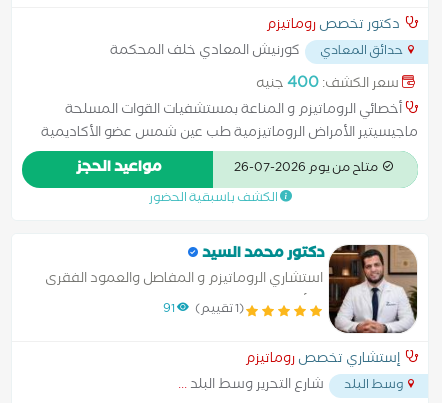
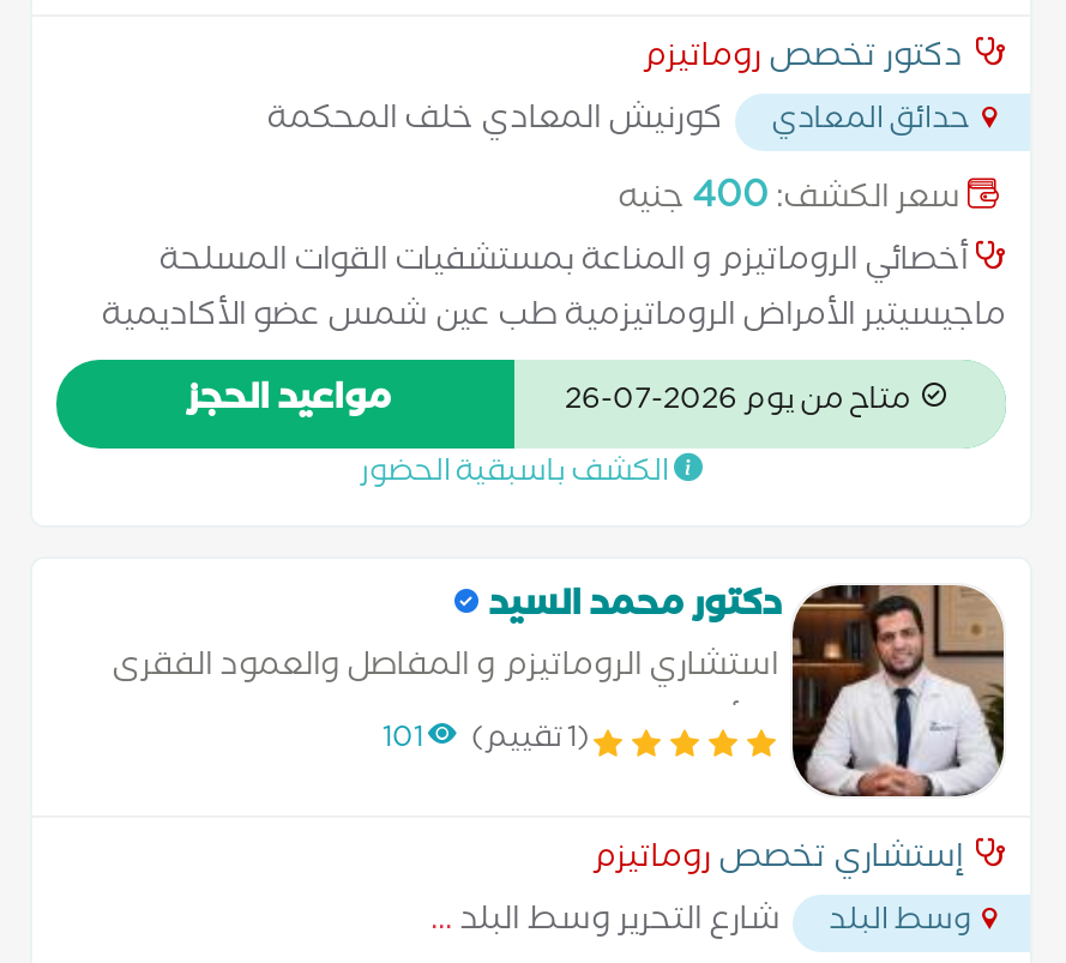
- 91
+ 101
